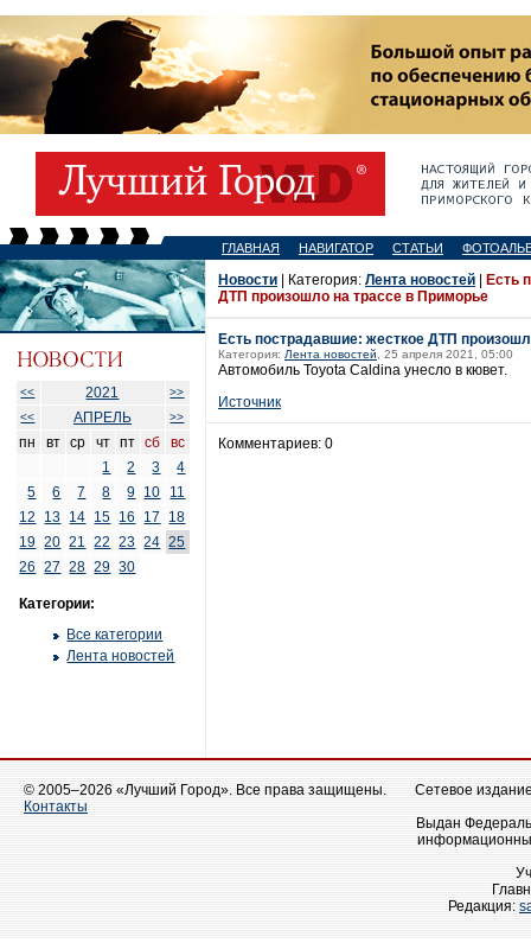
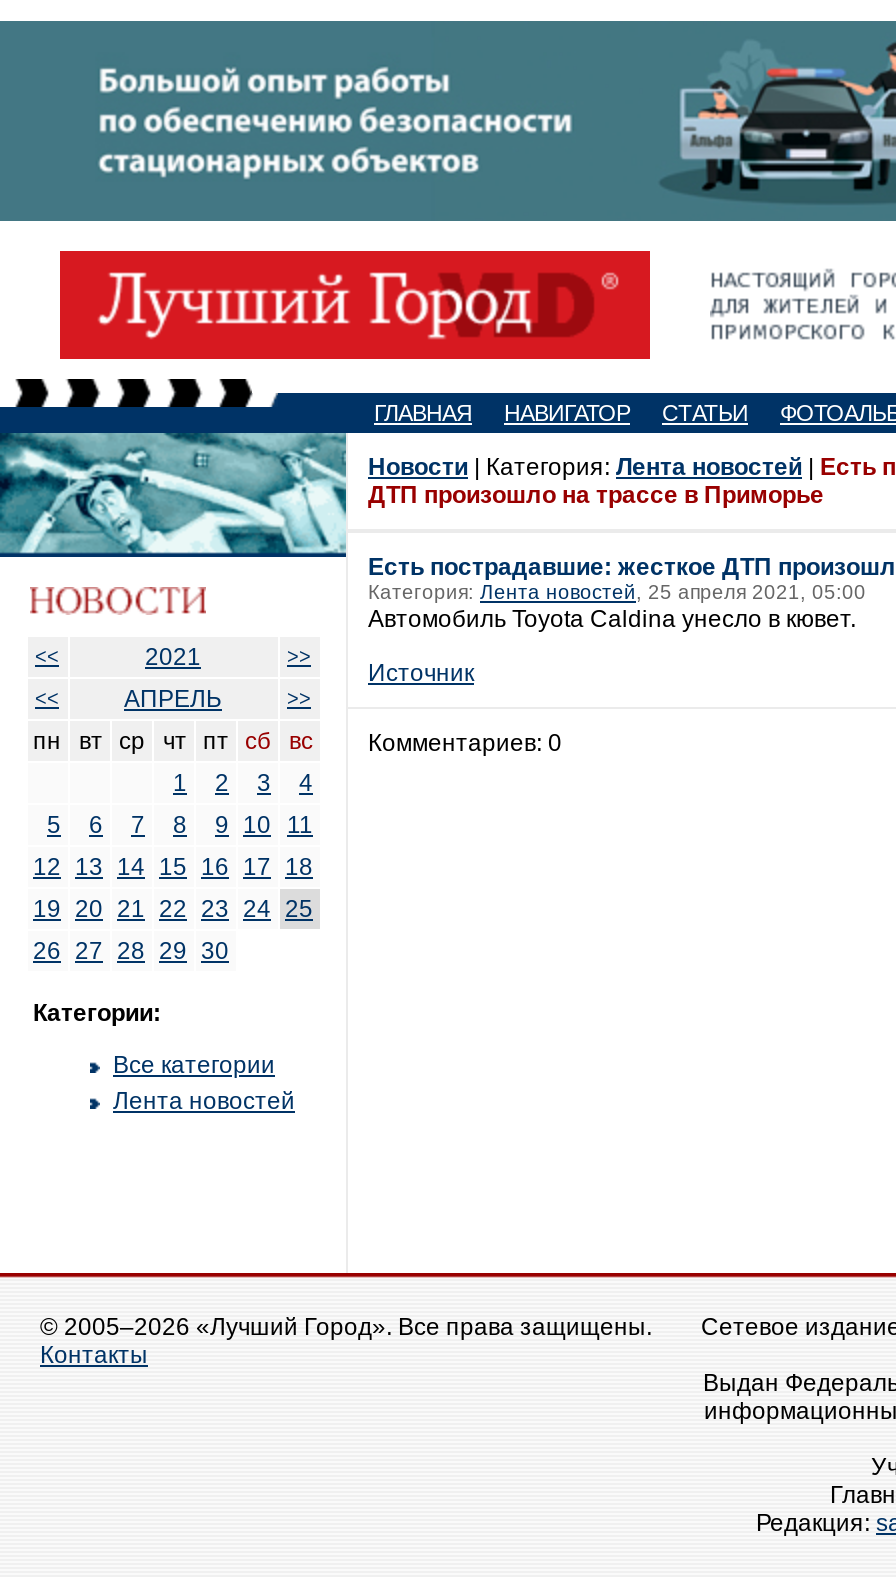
- [image]
+ [image]
